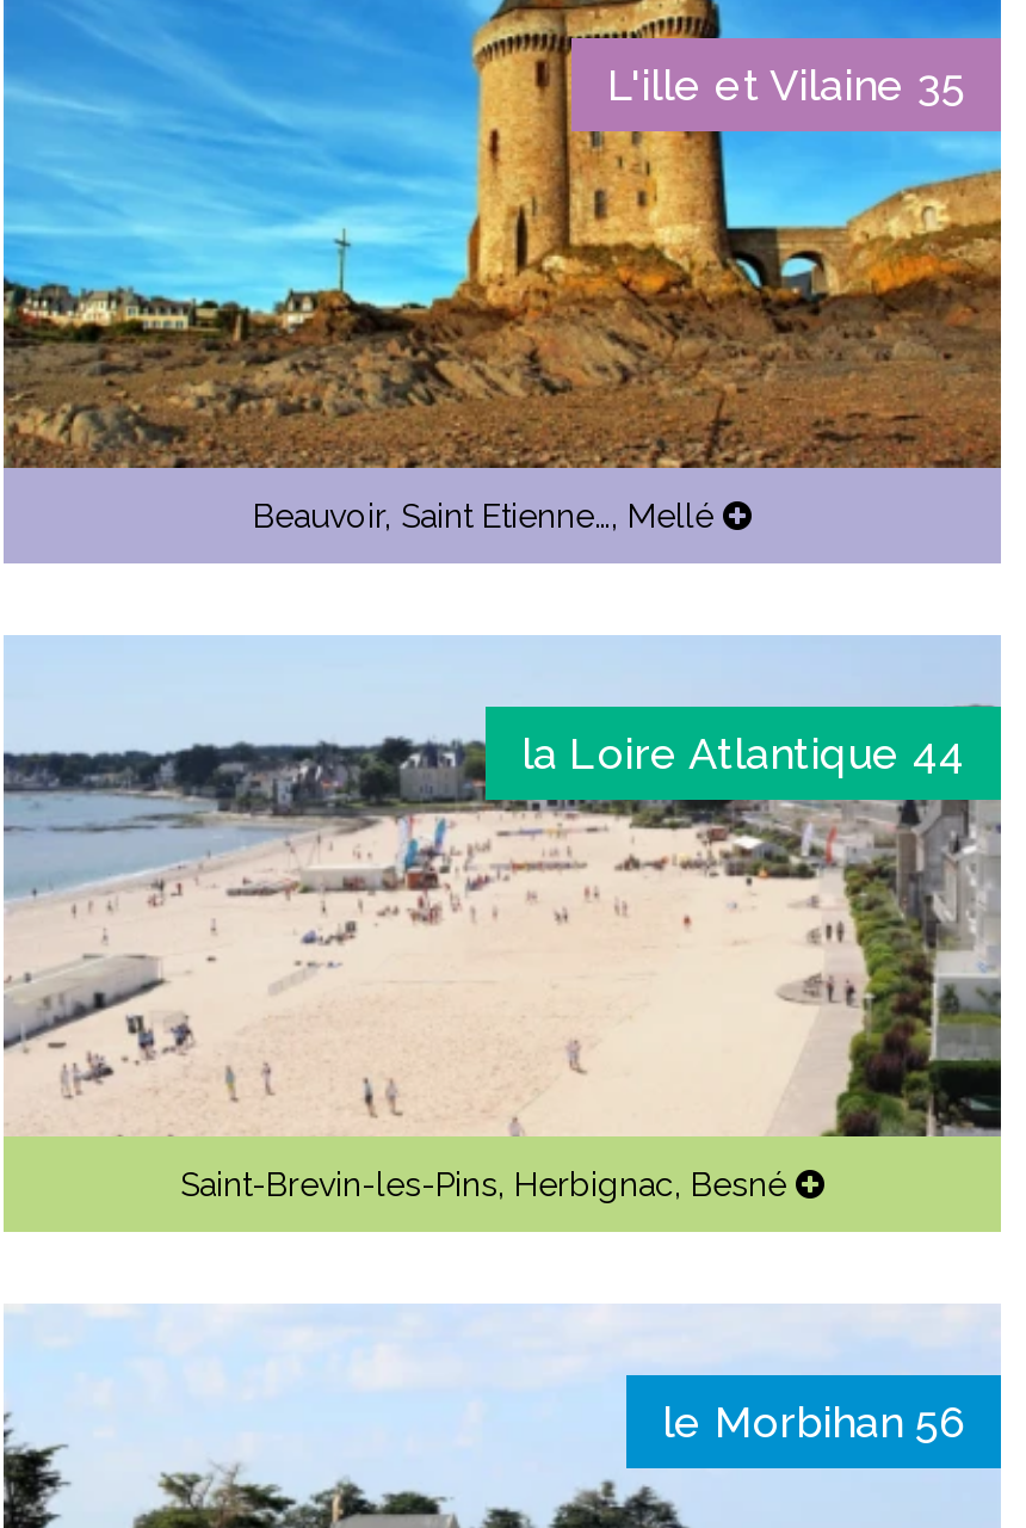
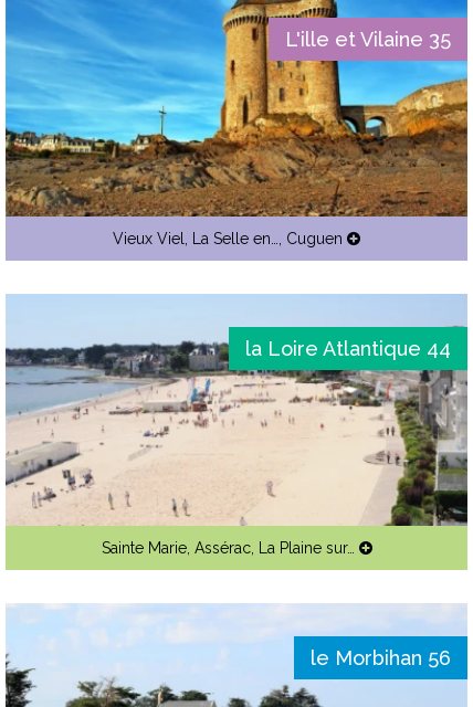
- Beauvoir, Saint Etienne…, Mellé
+ Vieux Viel, La Selle en…, Cuguen

- Saint-Brevin-les-Pins, Herbignac, Besné
+ Sainte Marie, Assérac, La Plaine sur…
